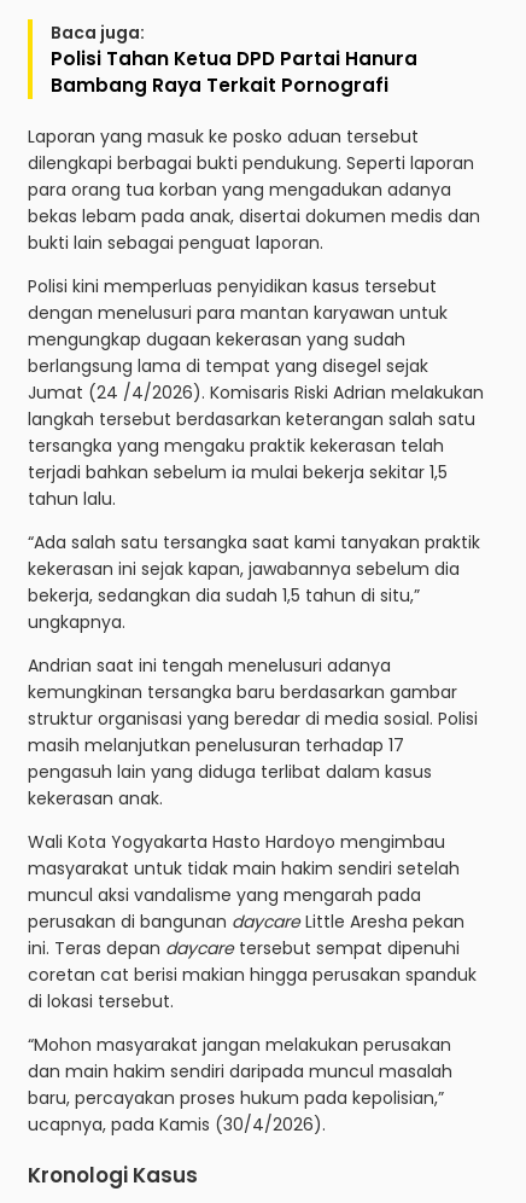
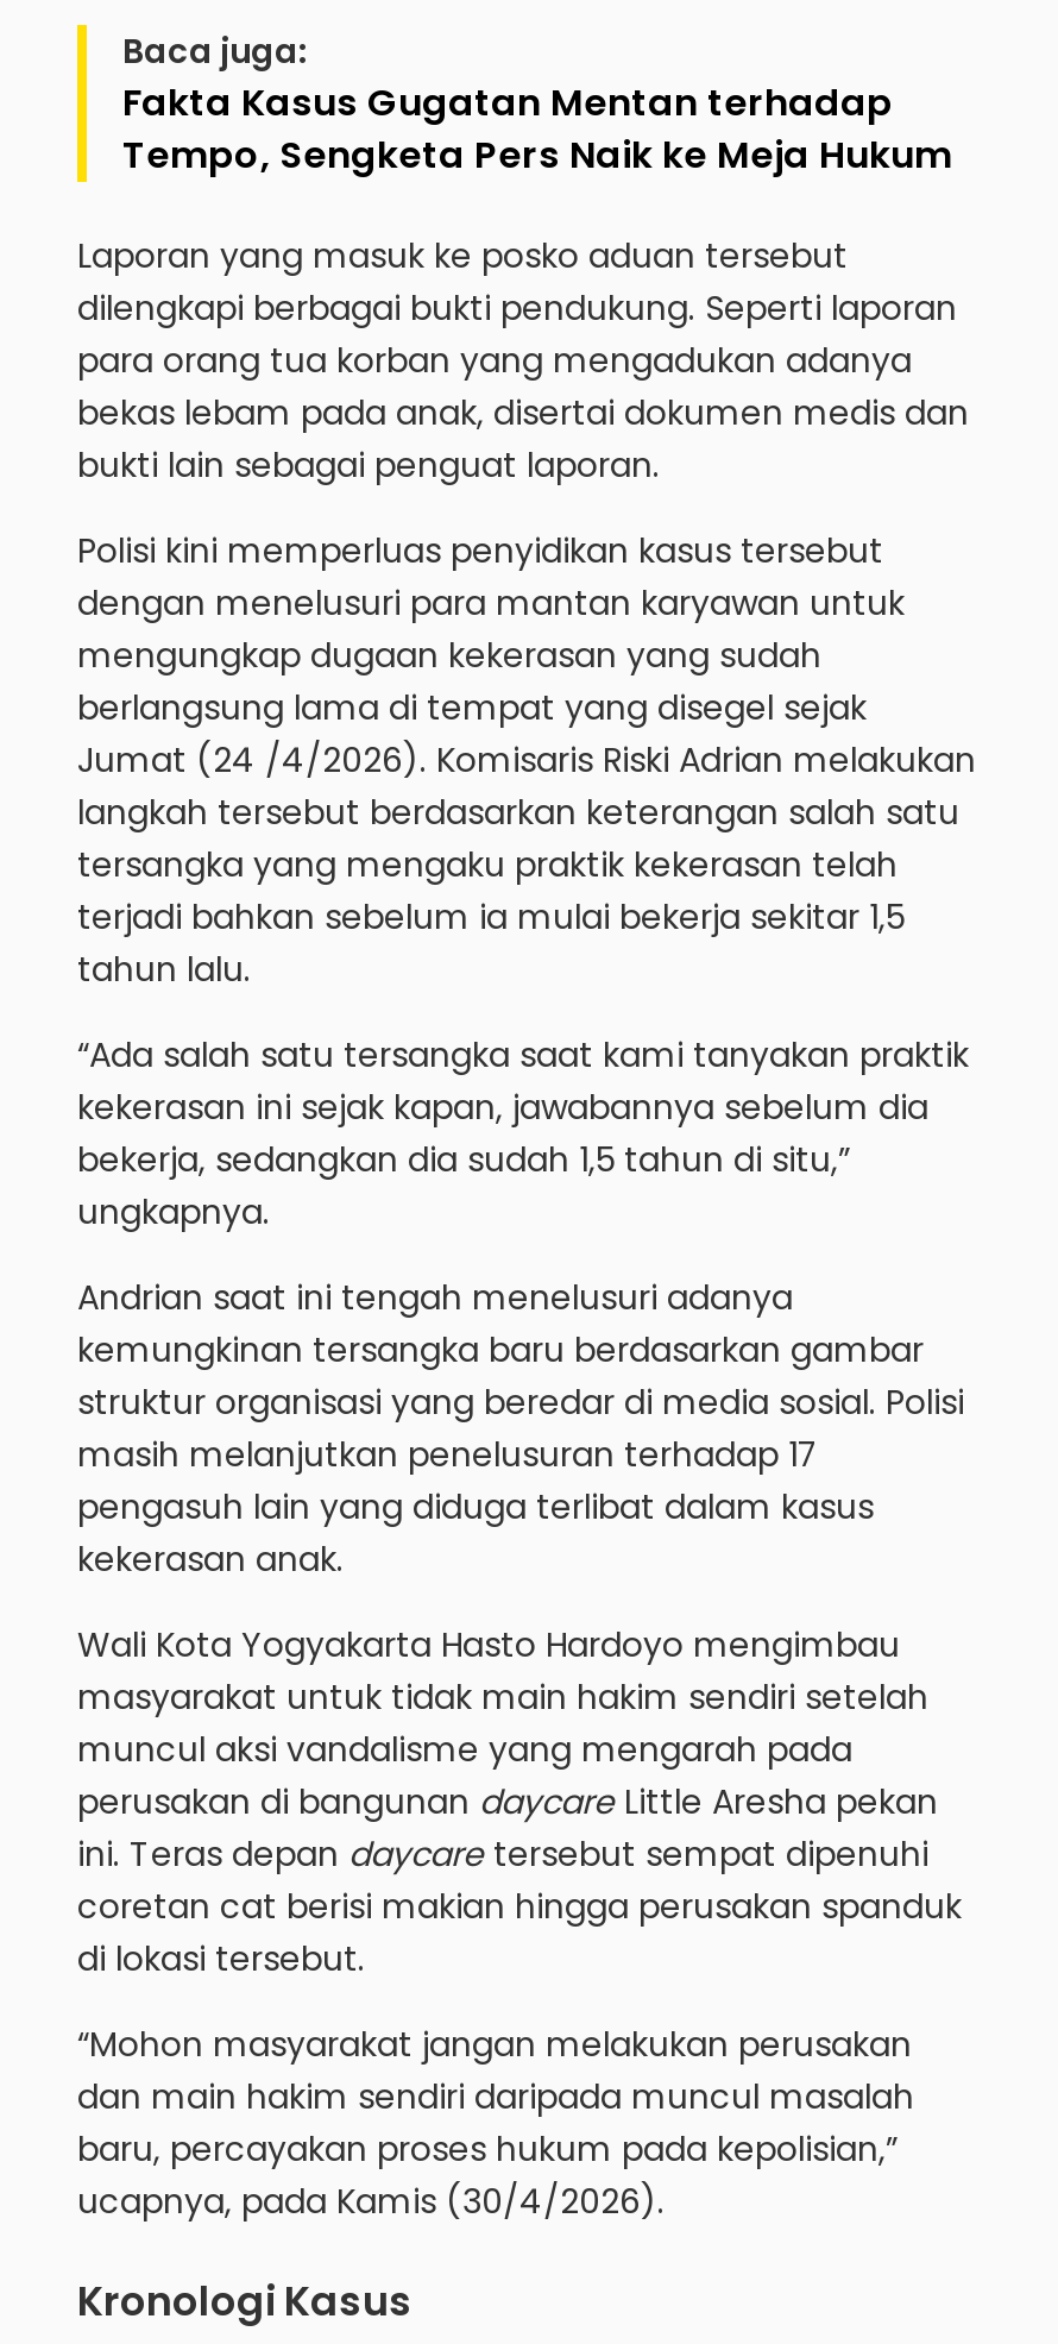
- Polisi Tahan Ketua DPD Partai Hanura
- Bambang Raya Terkait Pornografi
+ Fakta Kasus Gugatan Mentan terhadap
+ Tempo, Sengketa Pers Naik ke Meja Hukum
